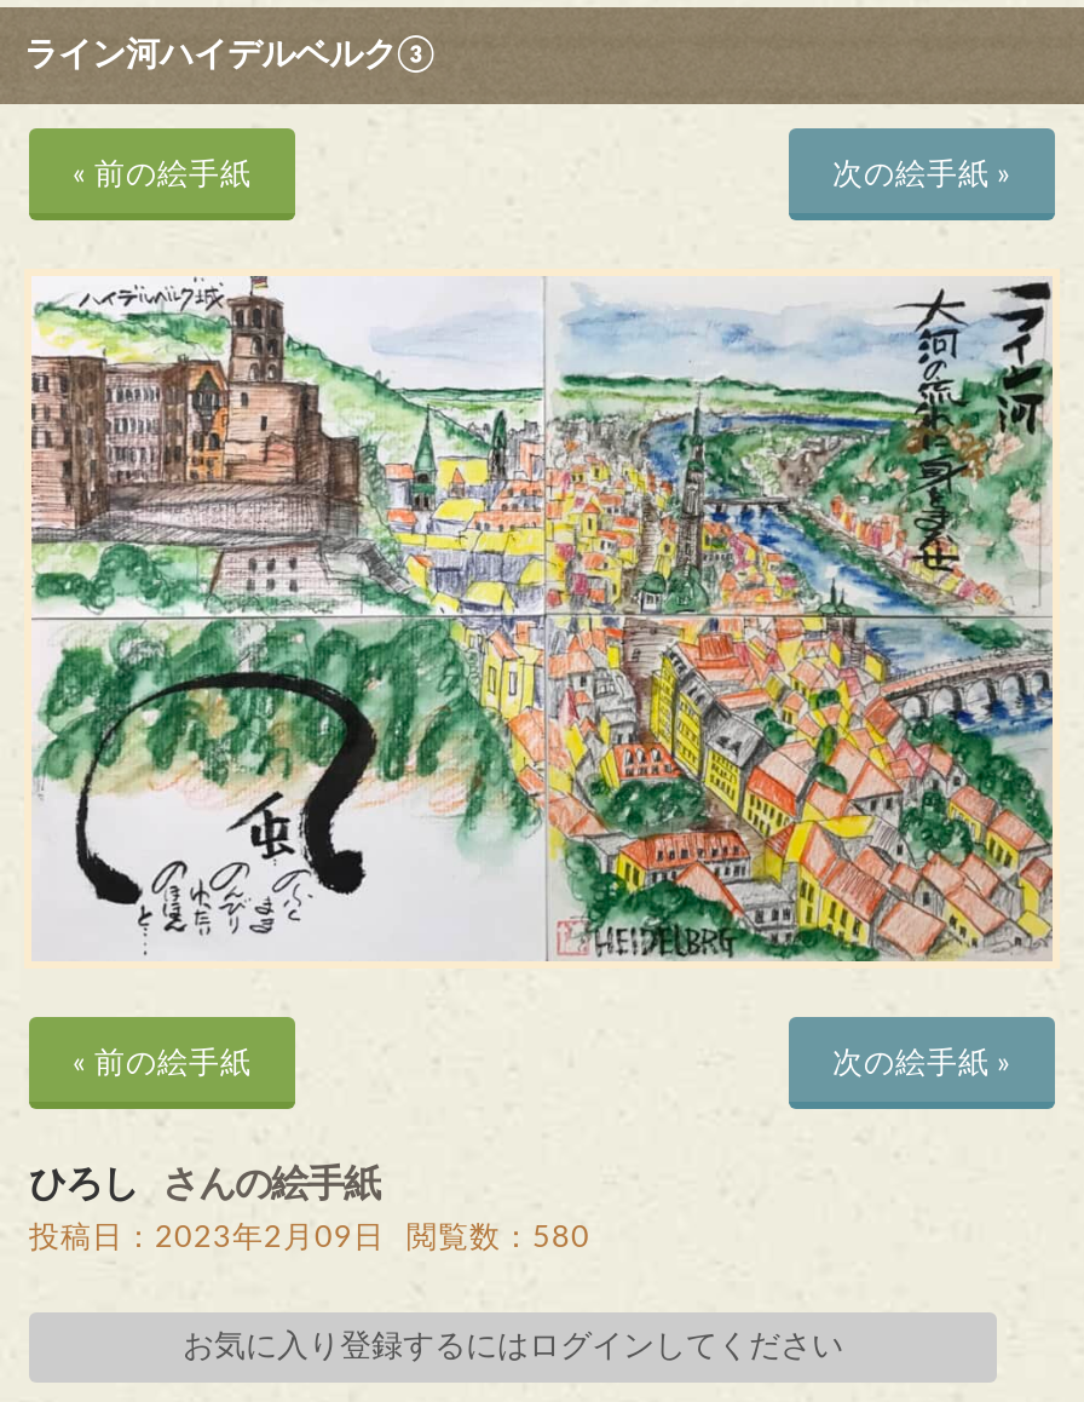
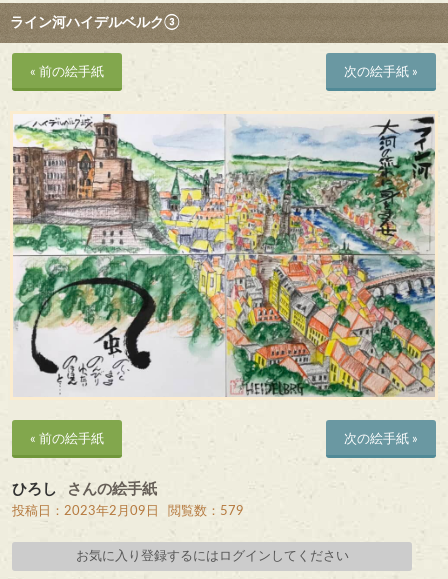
- 投稿日：2023年2月09日 閲覧数：580
+ 投稿日：2023年2月09日 閲覧数：579
